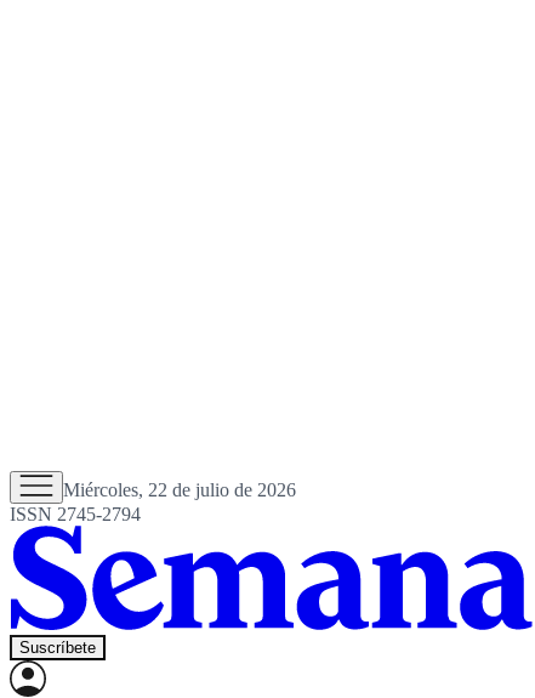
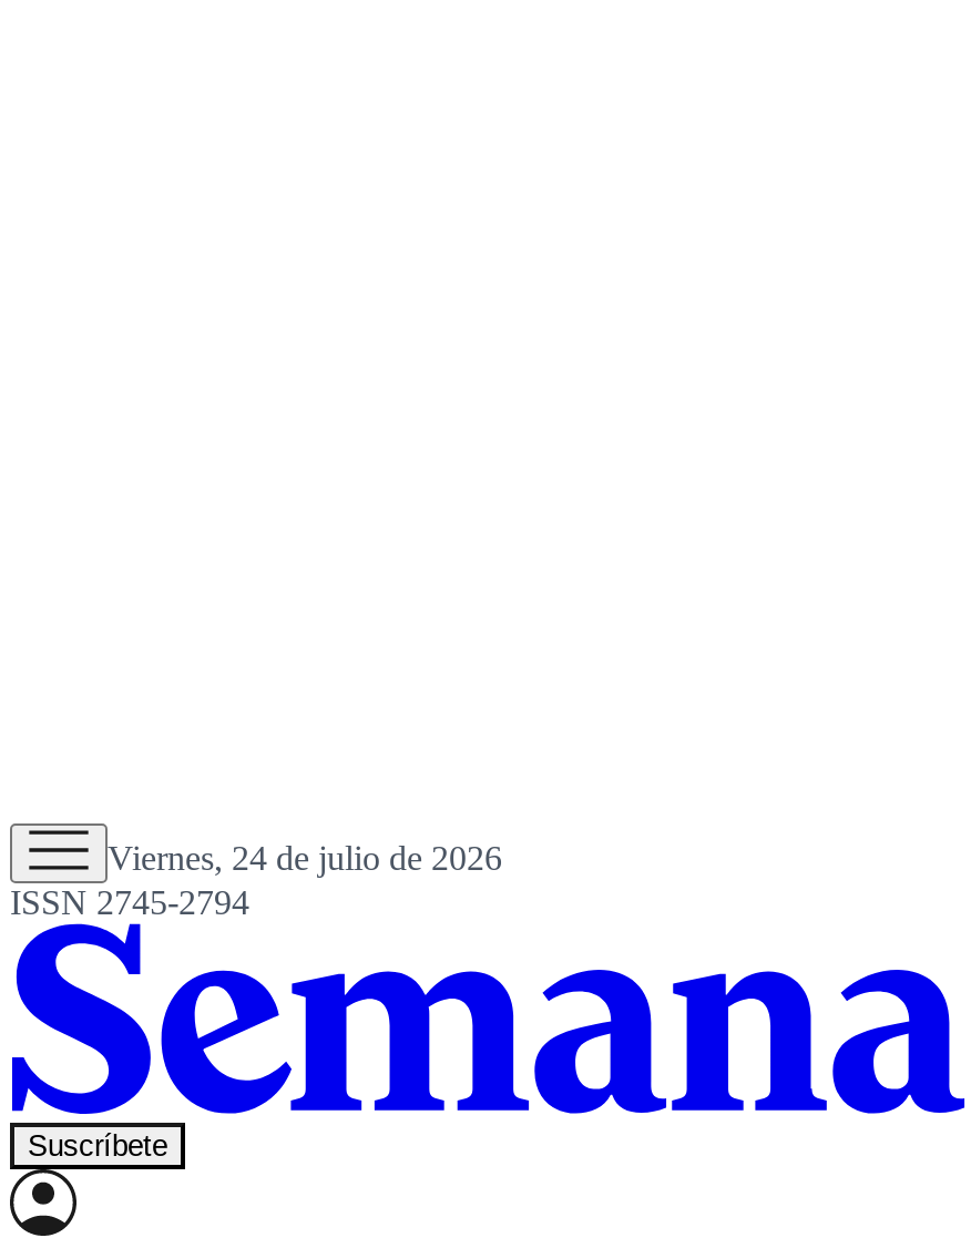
- Miércoles, 22 de julio de 2026
+ Viernes, 24 de julio de 2026
